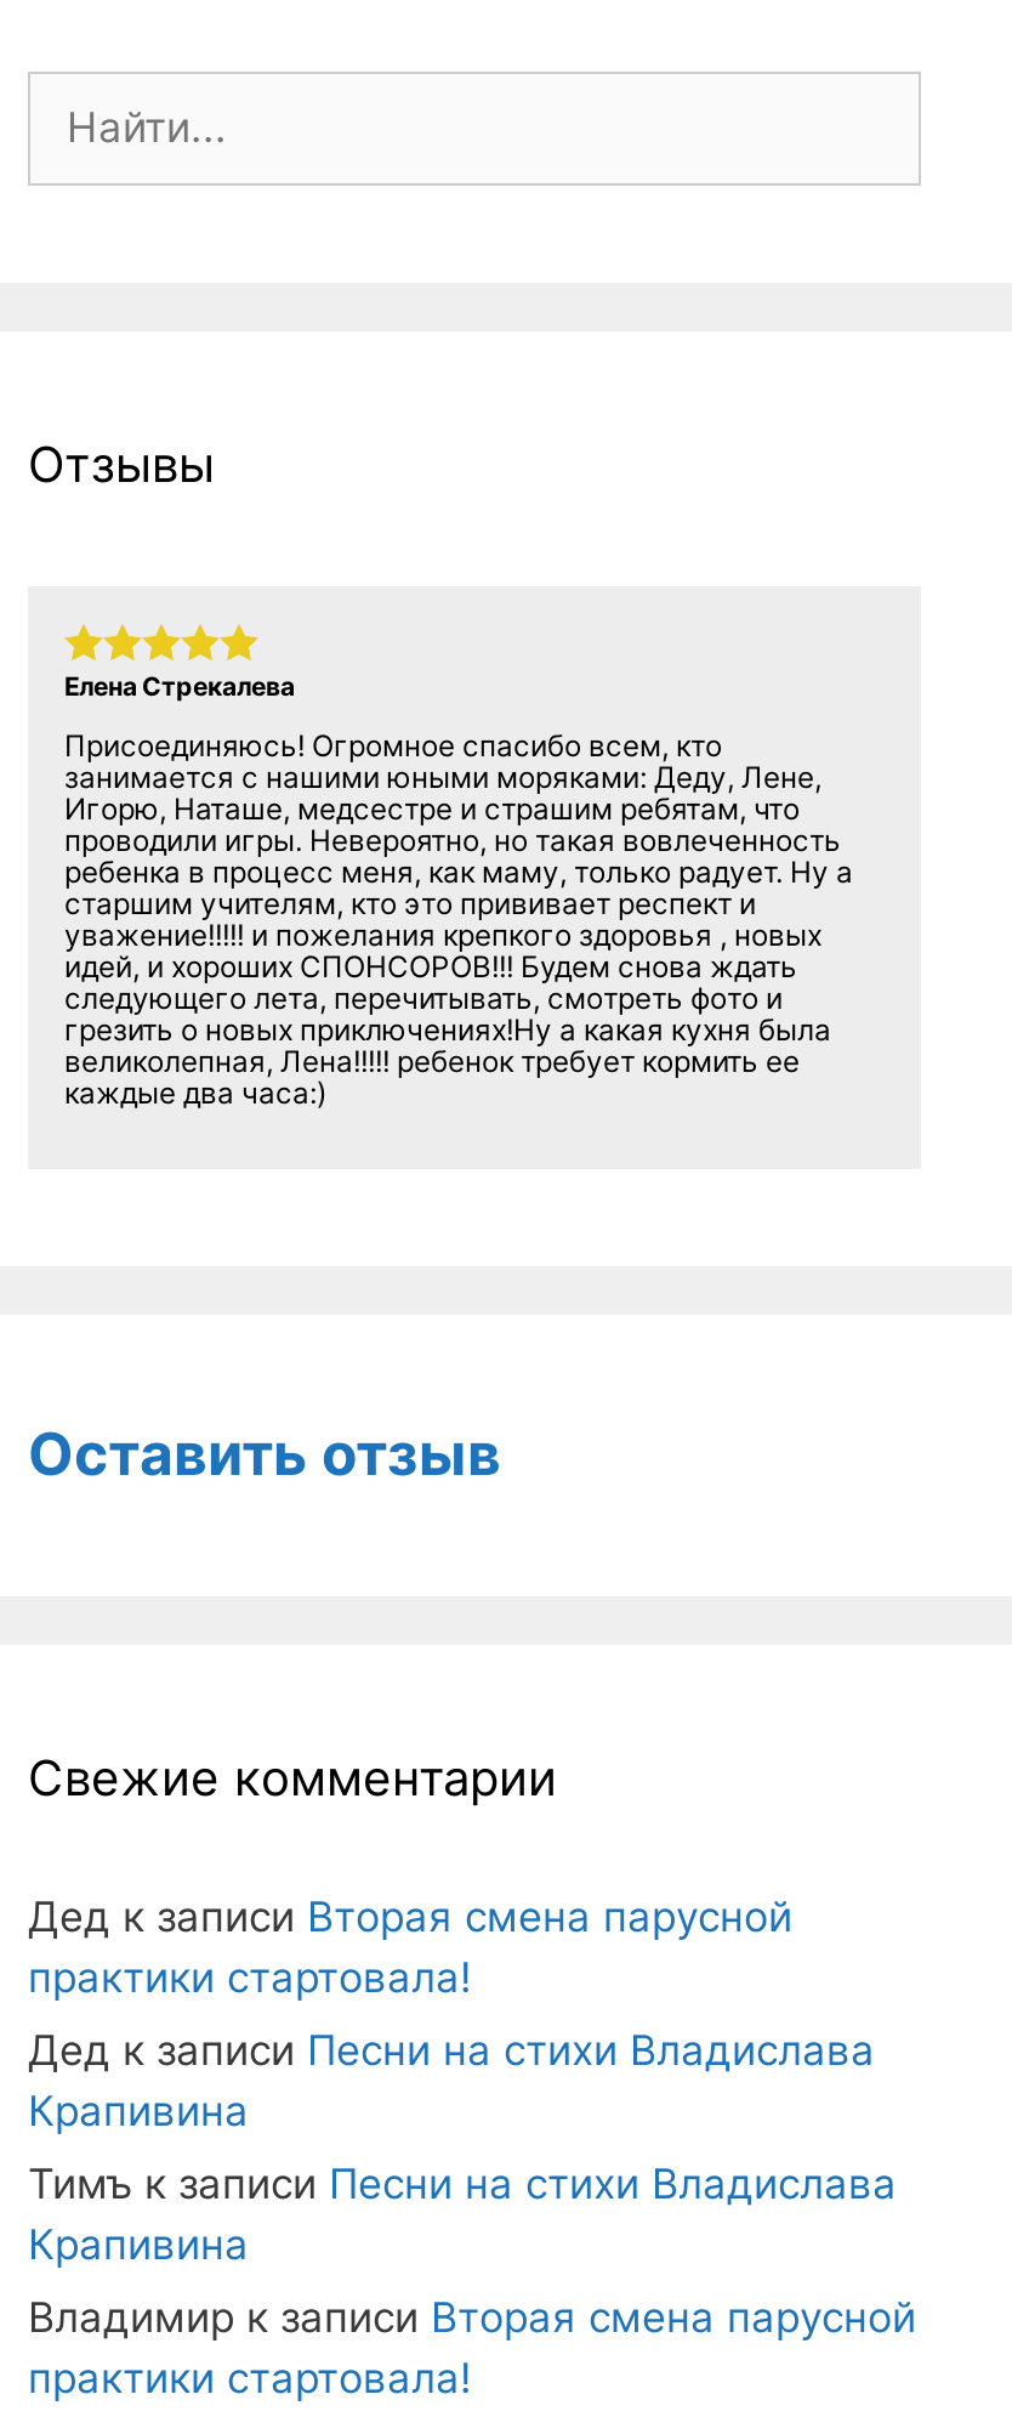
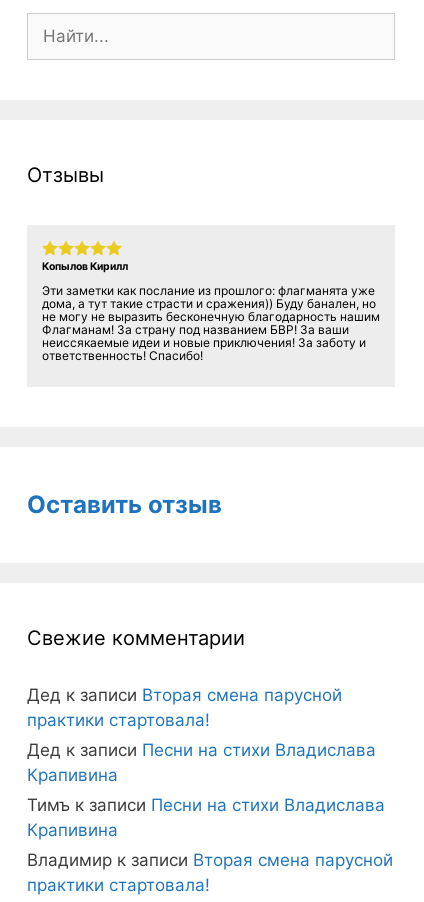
- Елена Стрекалева
+ Копылов Кирилл

- Присоединяюсь! Огромное спасибо всем, кто
- занимается с нашими юными моряками: Деду, Лене,
- Игорю, Наташе, медсестре и страшим ребятам, что
- проводили игры. Невероятно, но такая вовлеченность
- ребенка в процесс меня, как маму, только радует. Ну а
- старшим учителям, кто это прививает респект и
- уважение!!!!! и пожелания крепкого здоровья , новых
- идей, и хороших СПОНСОРОВ!!! Будем снова ждать
- следующего лета, перечитывать, смотреть фото и
- грезить о новых приключениях!Ну а какая кухня была
- великолепная, Лена!!!!! ребенок требует кормить ее
- каждые два часа:)
+ Эти заметки как послание из прошлого: флагманята уже
+ дома, а тут такие страсти и сражения)) Буду банален, но
+ не могу не выразить бесконечную благодарность нашим
+ Флагманам! За страну под названием БВР! За ваши
+ неиссякаемые идеи и новые приключения! За заботу и
+ ответственность! Спасибо!
